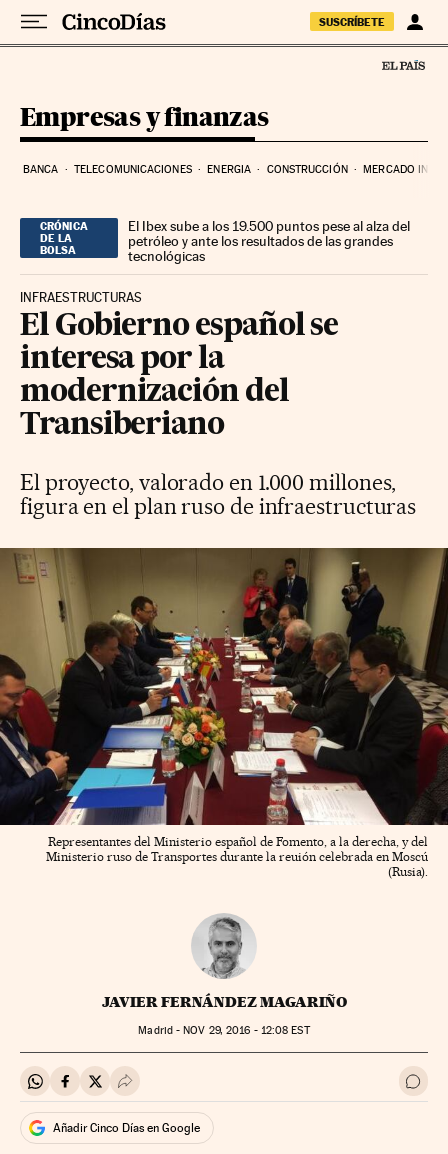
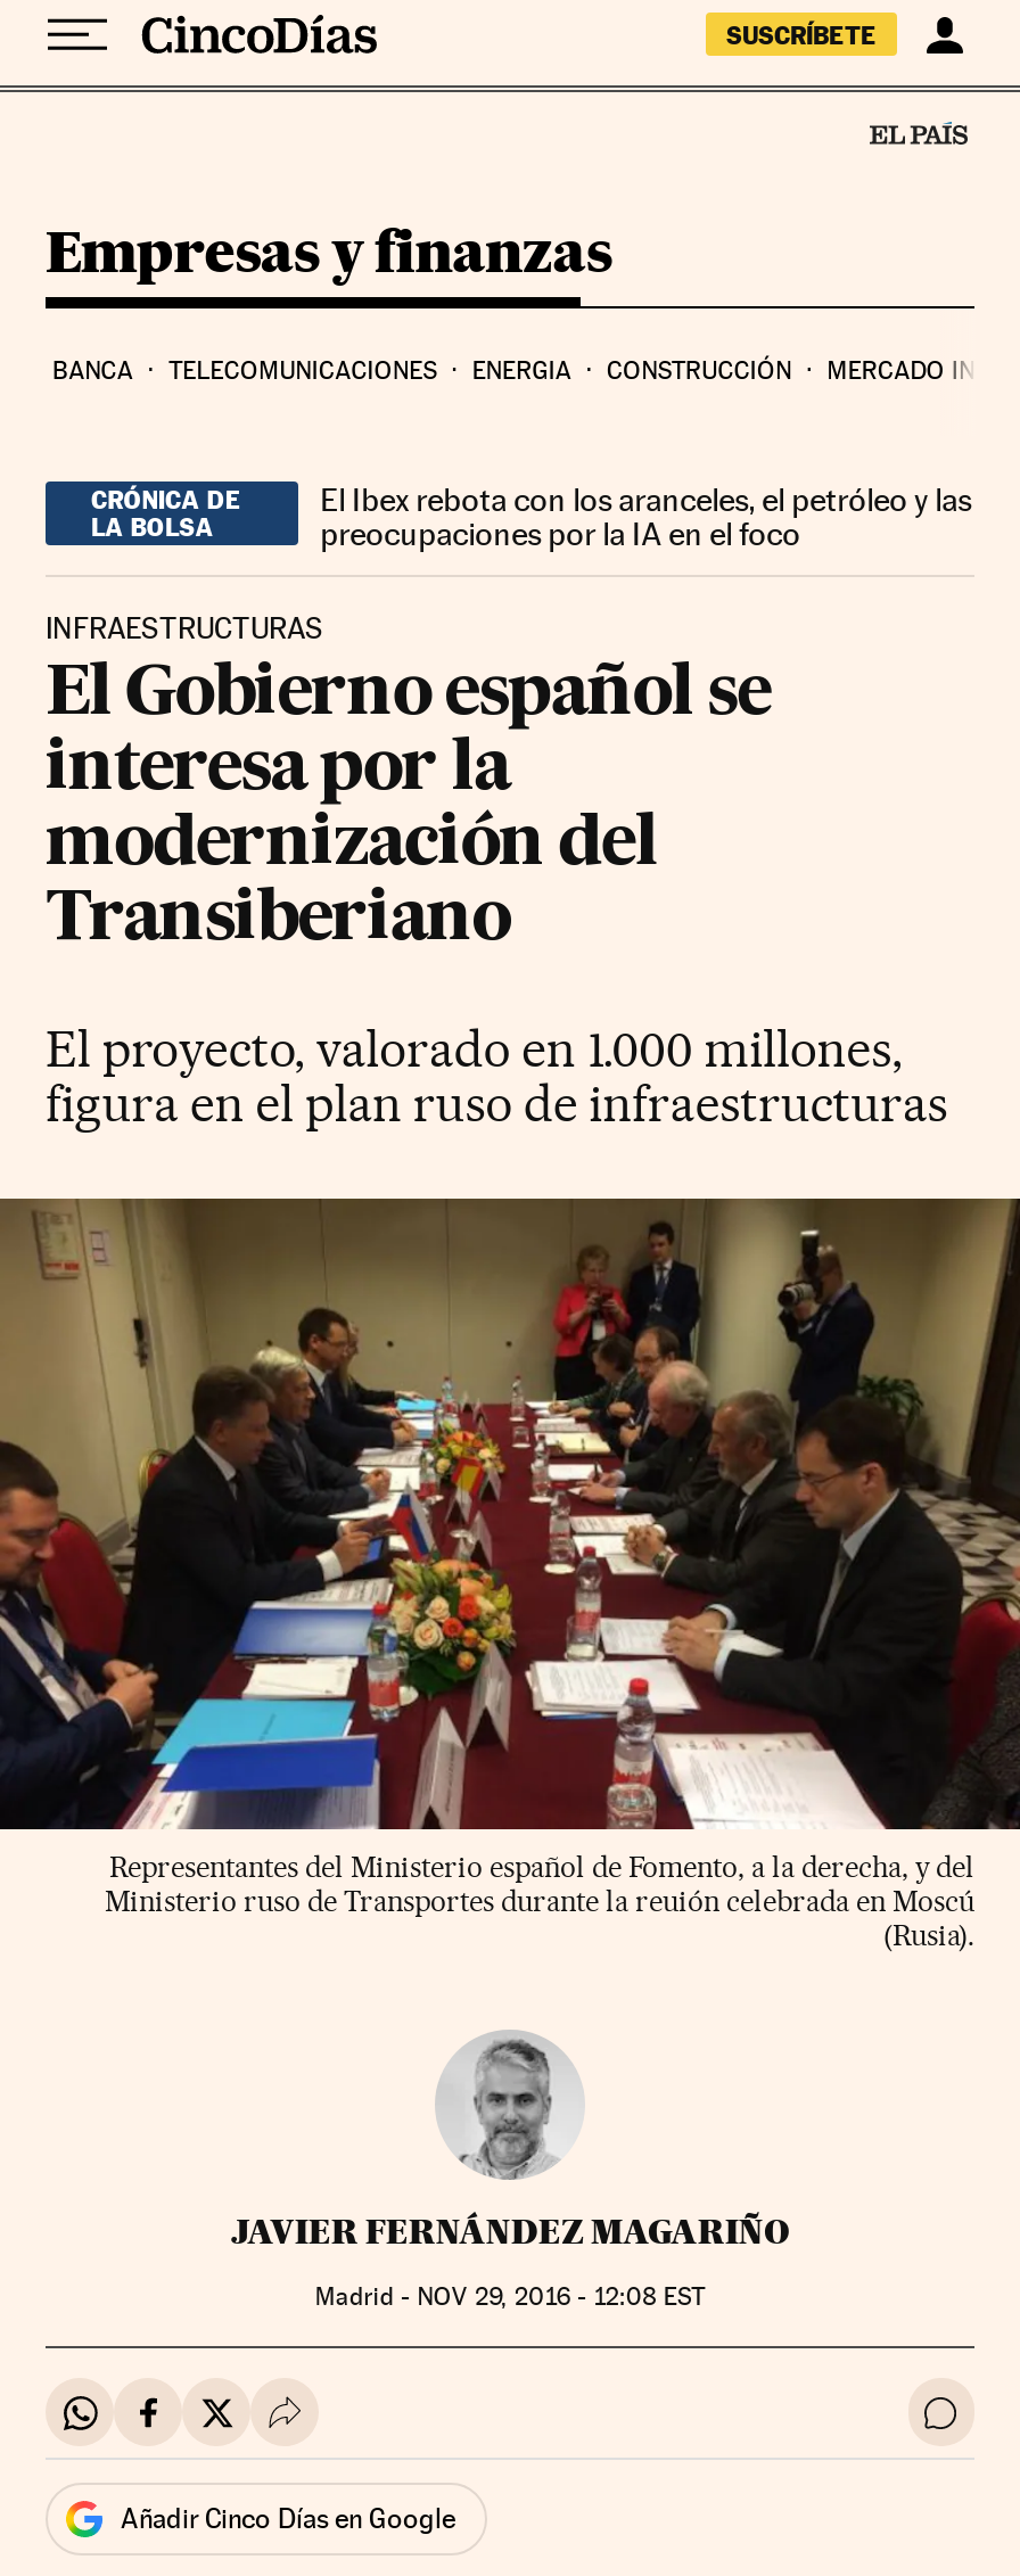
- El Ibex sube a los 19.500 puntos pese al alza del
- petróleo y ante los resultados de las grandes
- tecnológicas
+ El Ibex rebota con los aranceles, el petróleo y las
+ preocupaciones por la IA en el foco
